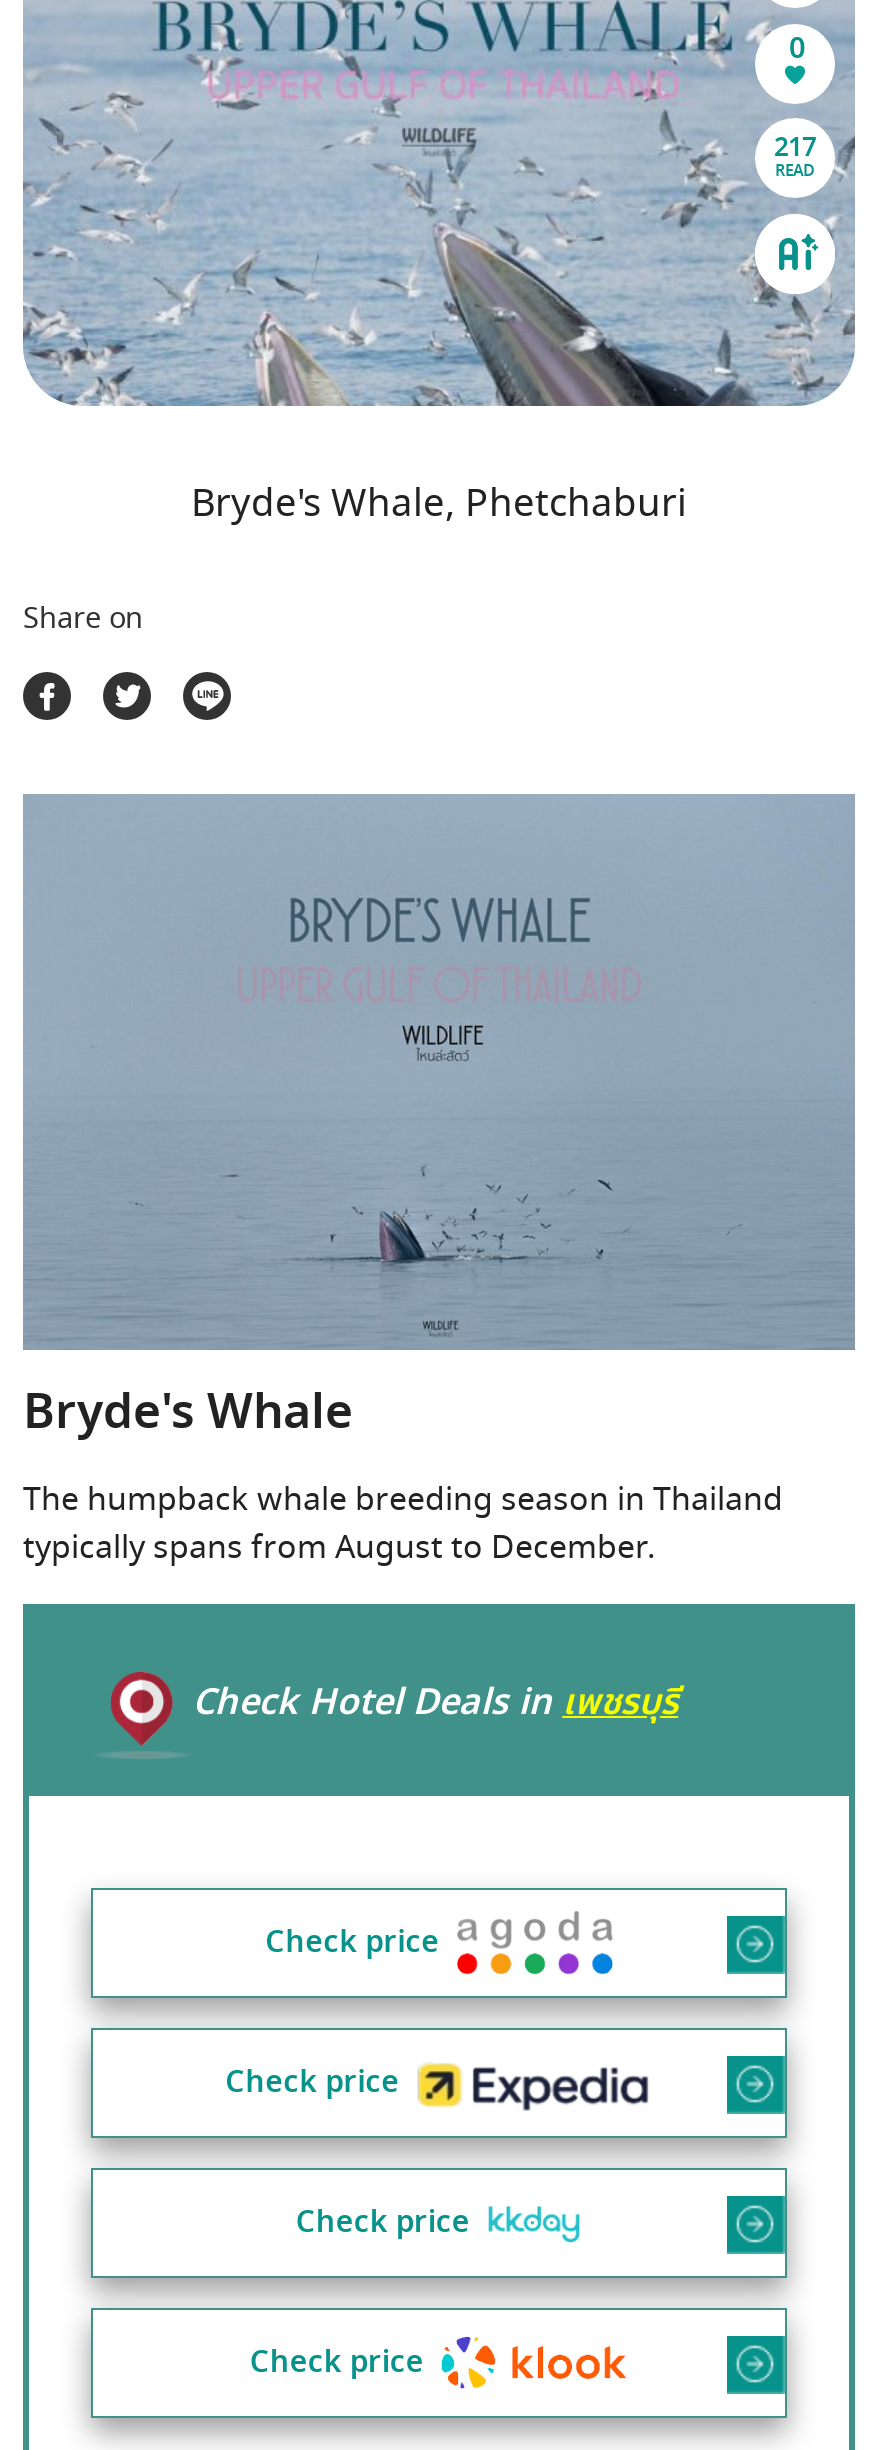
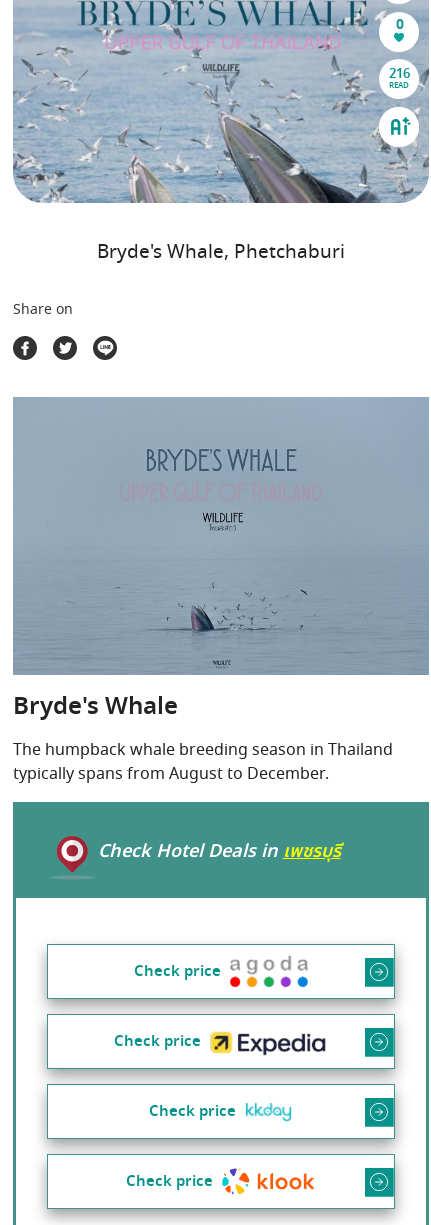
- 217
+ 216
